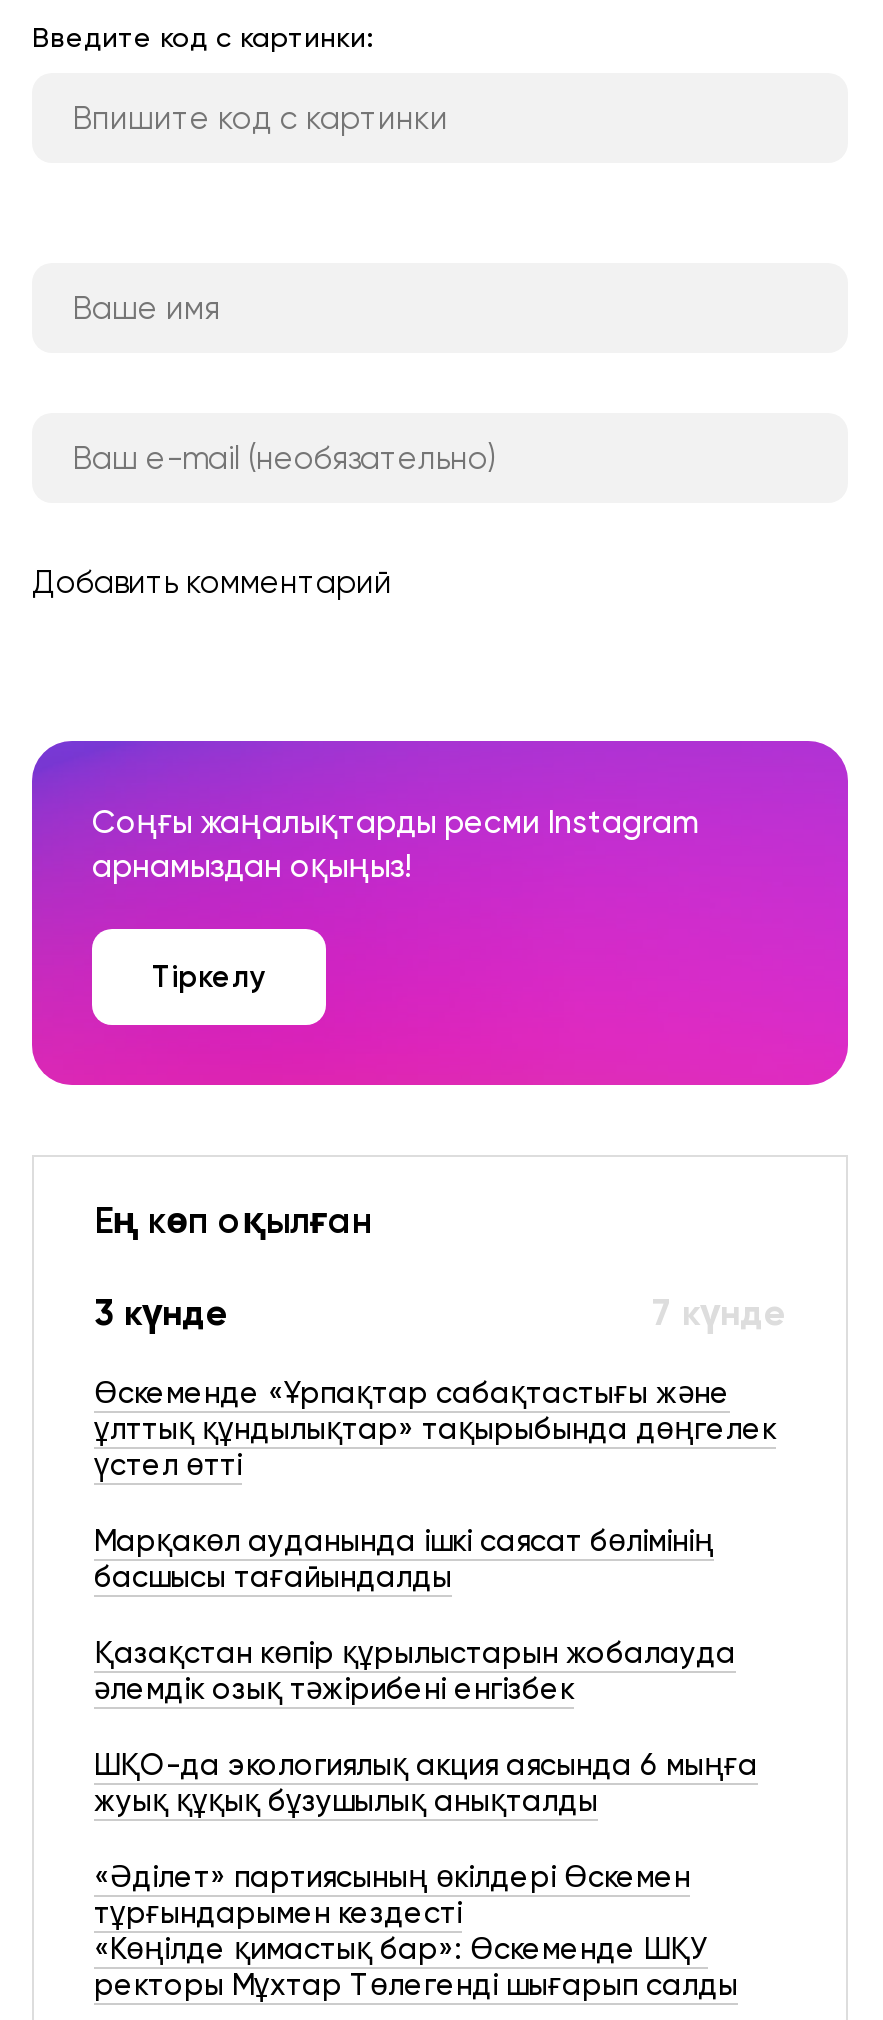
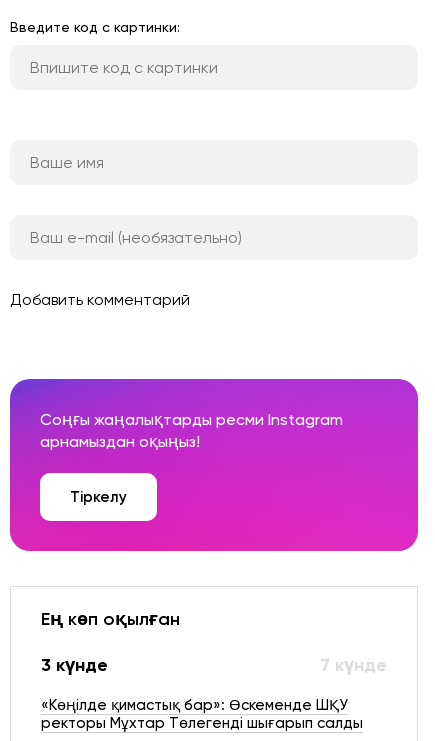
- Өскеменде «Ұрпақтар сабақтастығы және
- ұлттық құндылықтар» тақырыбында дөңгелек
- үстел өтті
- Марқакөл ауданында ішкі саясат бөлімінің
- басшысы тағайындалды
- Қазақстан көпір құрылыстарын жобалауда
- әлемдік озық тәжірибені енгізбек
- ШҚО-да экологиялық акция аясында 6 мыңға
- жуық құқық бұзушылық анықталды
- «Әділет» партиясының өкілдері Өскемен
- тұрғындарымен кездесті
